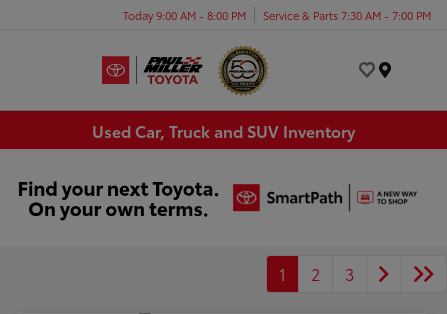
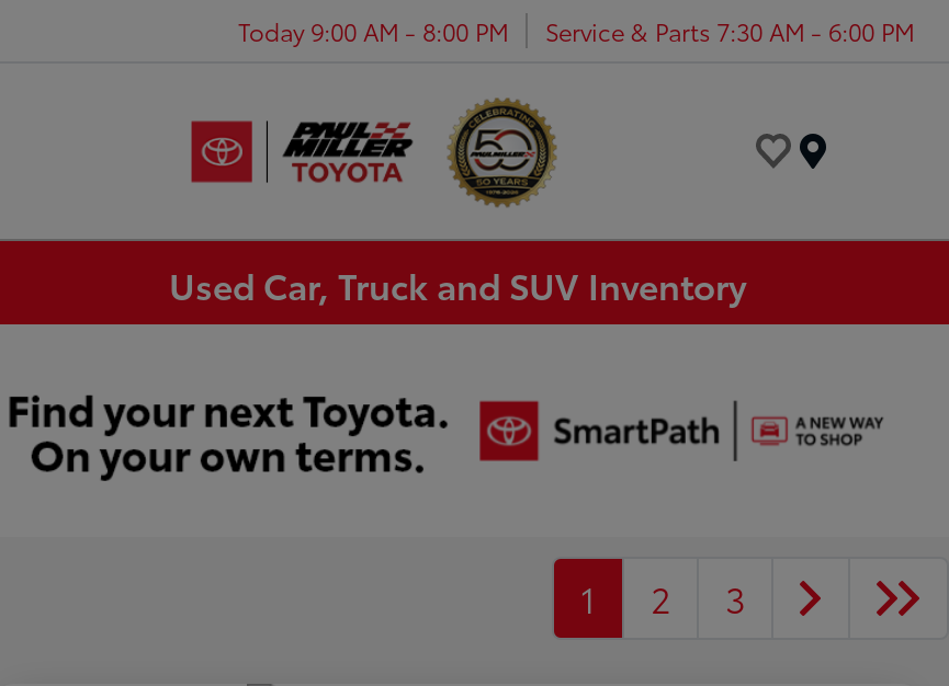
- Service & Parts 7:30 AM - 7:00 PM
+ Service & Parts 7:30 AM - 6:00 PM
